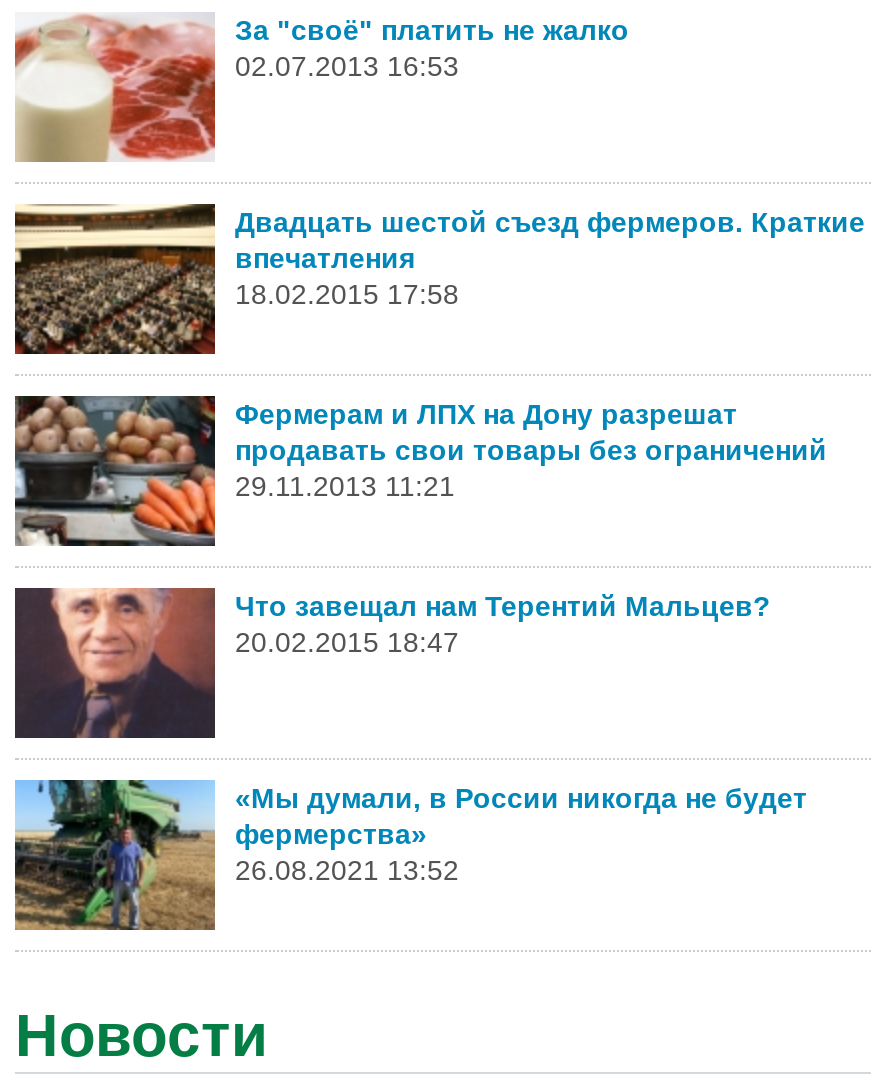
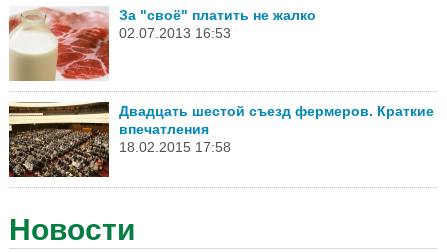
- [image]
- Фермерам и ЛПХ на Дону разрешат
- продавать свои товары без ограничений
- 29.11.2013 11:21

- [image]
- Что завещал нам Терентий Мальцев?
- 20.02.2015 18:47

- [image]
- «Мы думали, в России никогда не будет
- фермерства»
- 26.08.2021 13:52
